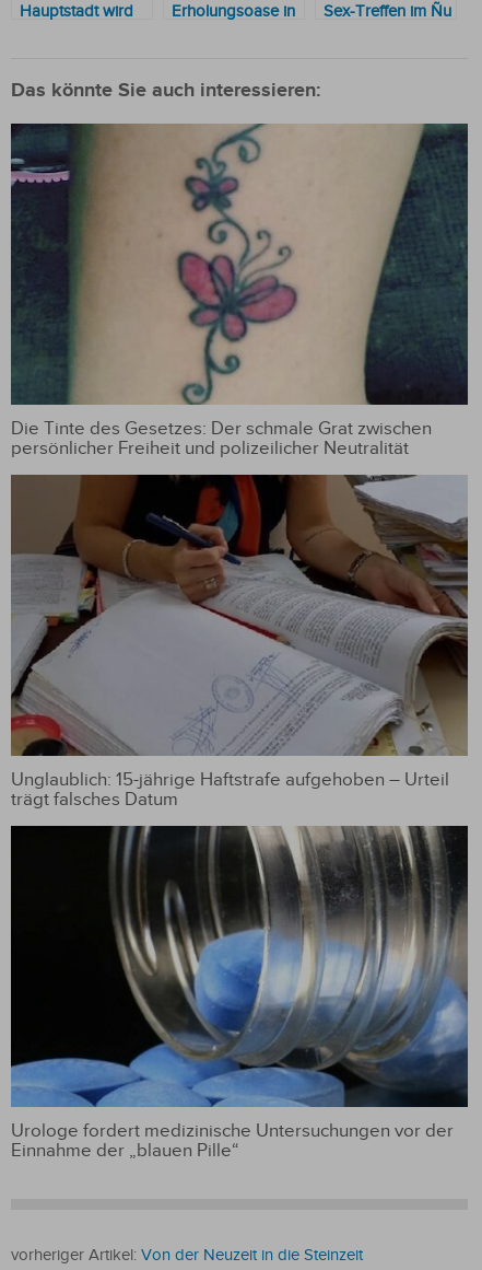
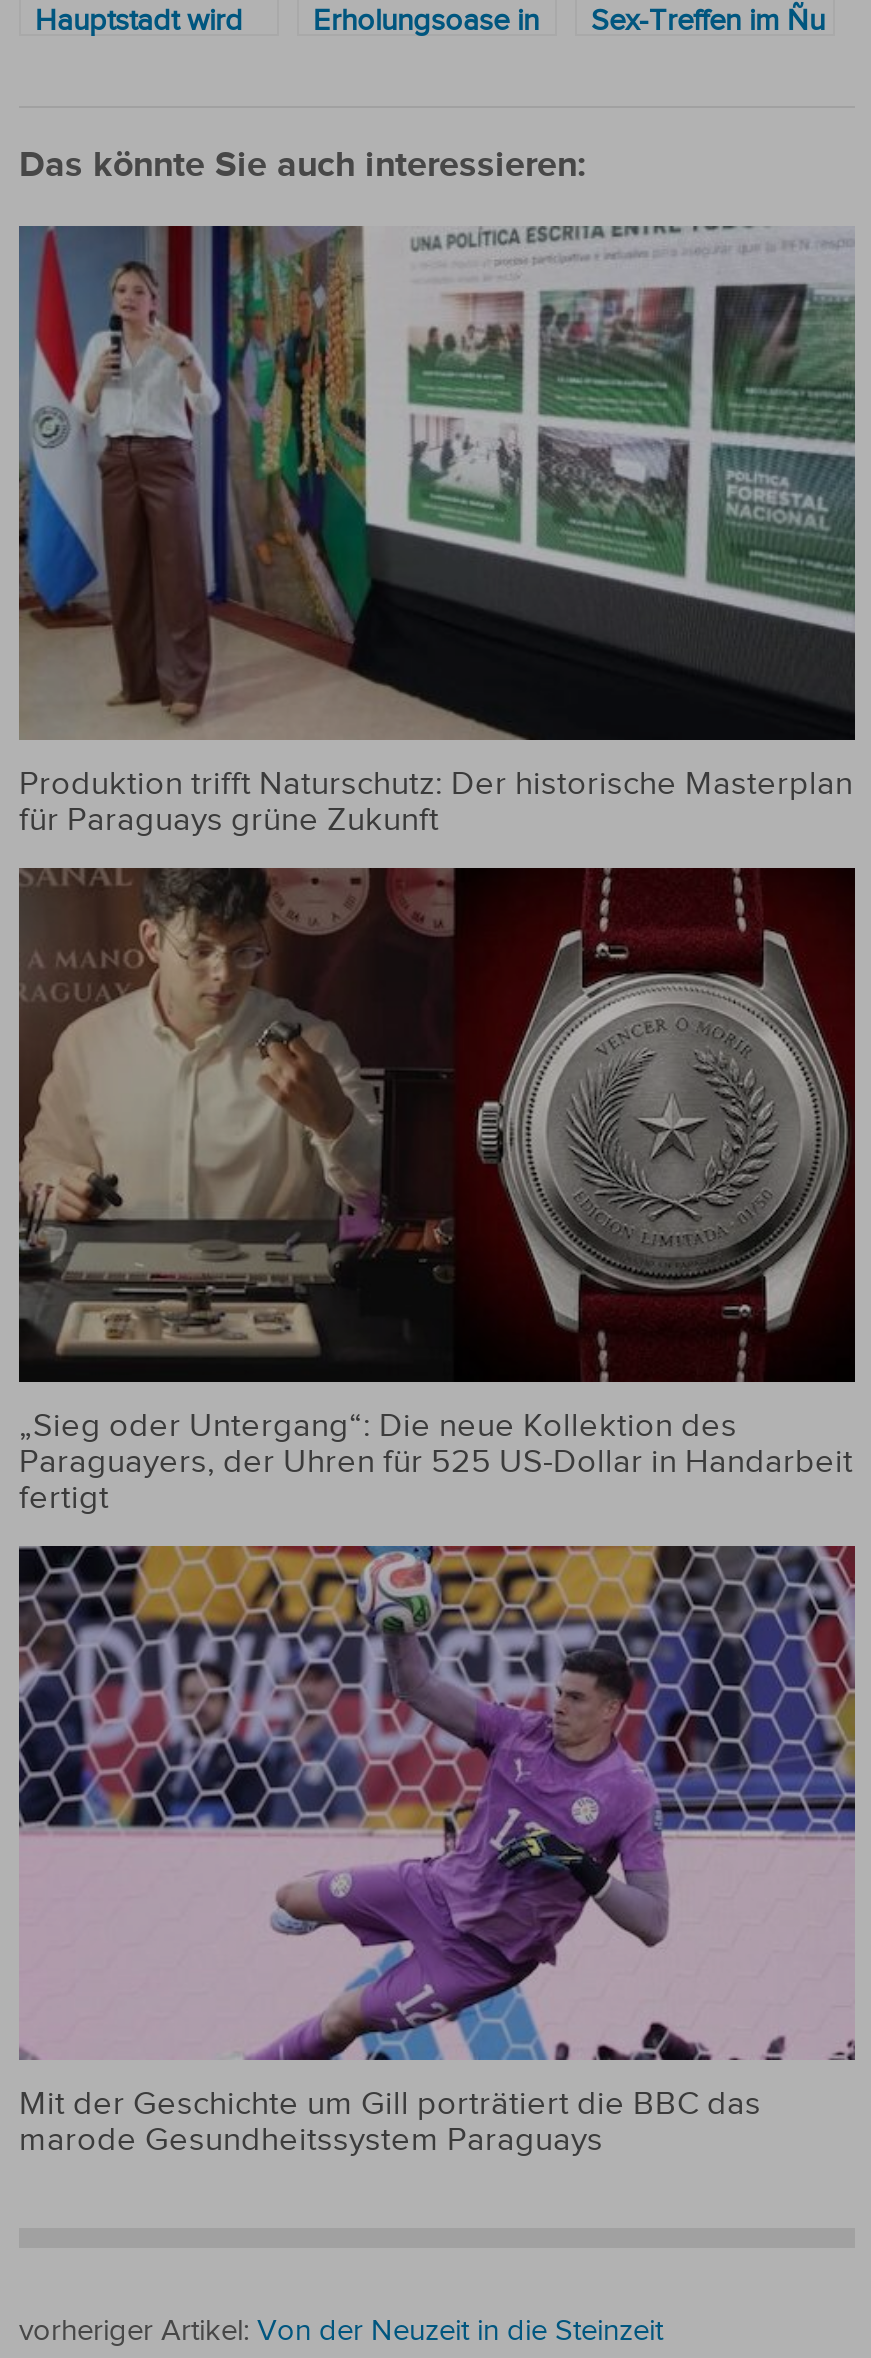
- [image]
- Die Tinte des Gesetzes: Der schmale Grat zwischen
- persönlicher Freiheit und polizeilicher Neutralität
+ [image]
+ Produktion trifft Naturschutz: Der historische Masterplan
+ für Paraguays grüne Zukunft

- [image]
- Unglaublich: 15-jährige Haftstrafe aufgehoben – Urteil
- trägt falsches Datum
+ [image]
+ „Sieg oder Untergang“: Die neue Kollektion des
+ Paraguayers, der Uhren für 525 US-Dollar in Handarbeit
+ fertigt

- [image]
- Urologe fordert medizinische Untersuchungen vor der
- Einnahme der „blauen Pille“
+ [image]
+ Mit der Geschichte um Gill porträtiert die BBC das
+ marode Gesundheitssystem Paraguays
